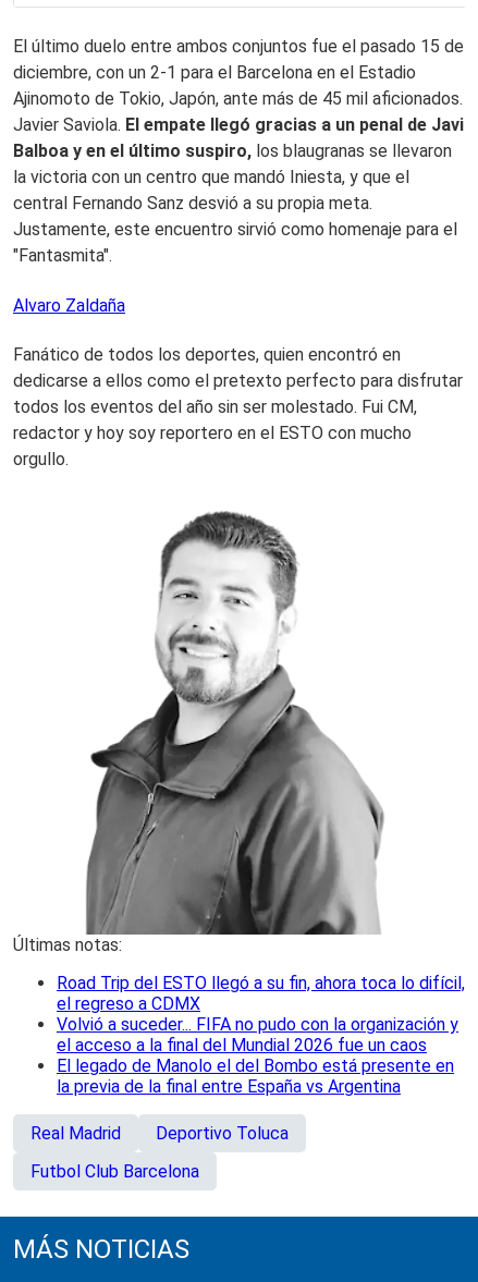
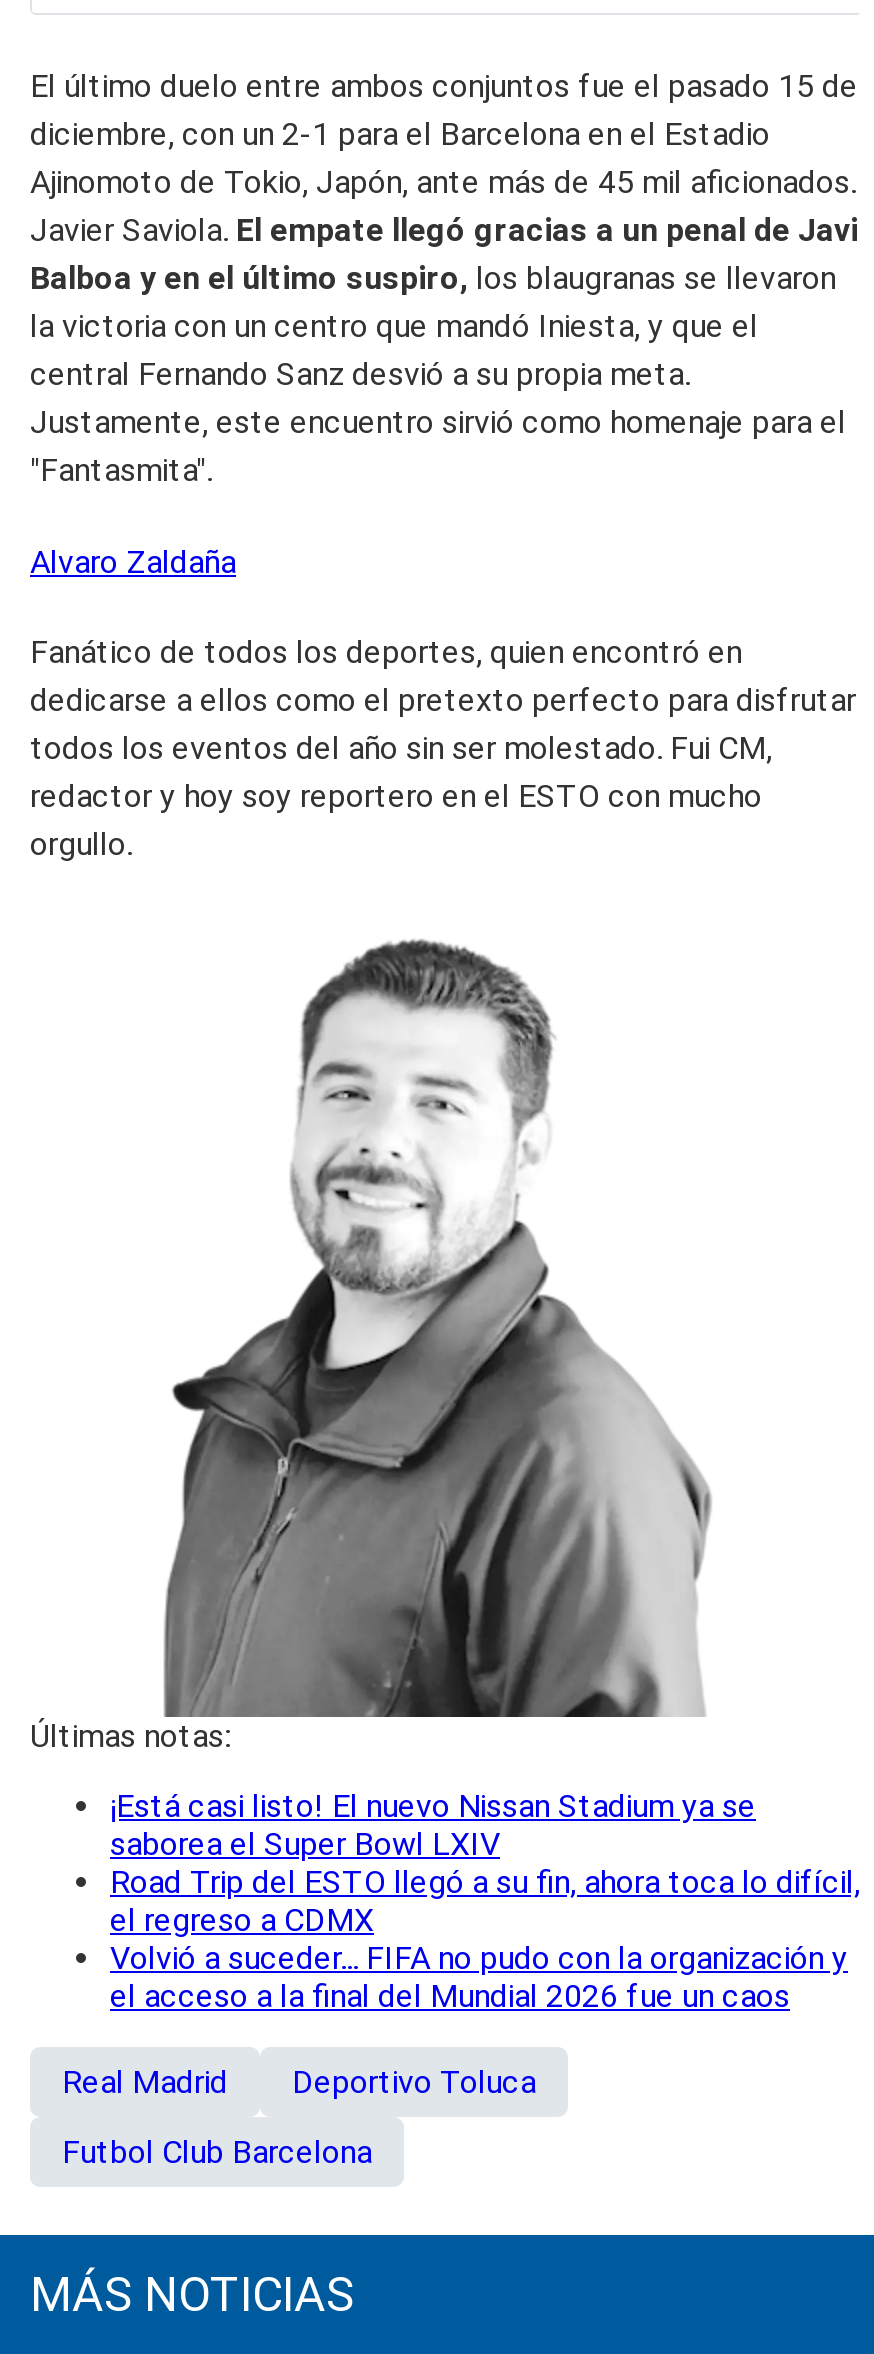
+ ¡Está casi listo! El nuevo Nissan Stadium ya se
+ saborea el Super Bowl LXIV

moved down: Road Trip del ESTO llegó a su fin, ahora toca lo difícil, | el regreso a CDMX | Volvió a suceder... FIFA no pudo con la organización y | el acceso a la final del Mundial 2026 fue un caos

- El legado de Manolo el del Bombo está presente en
- la previa de la final entre España vs Argentina
